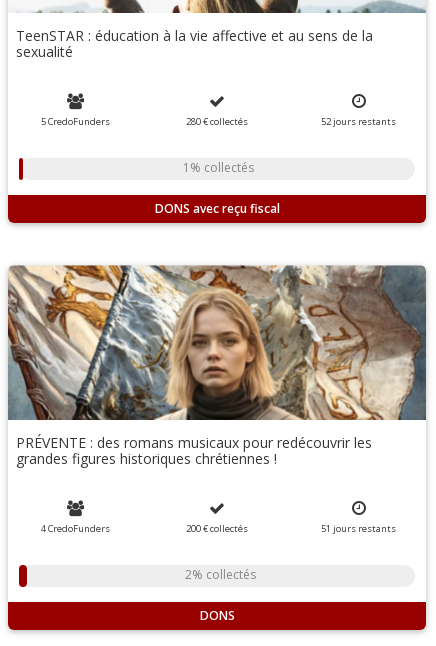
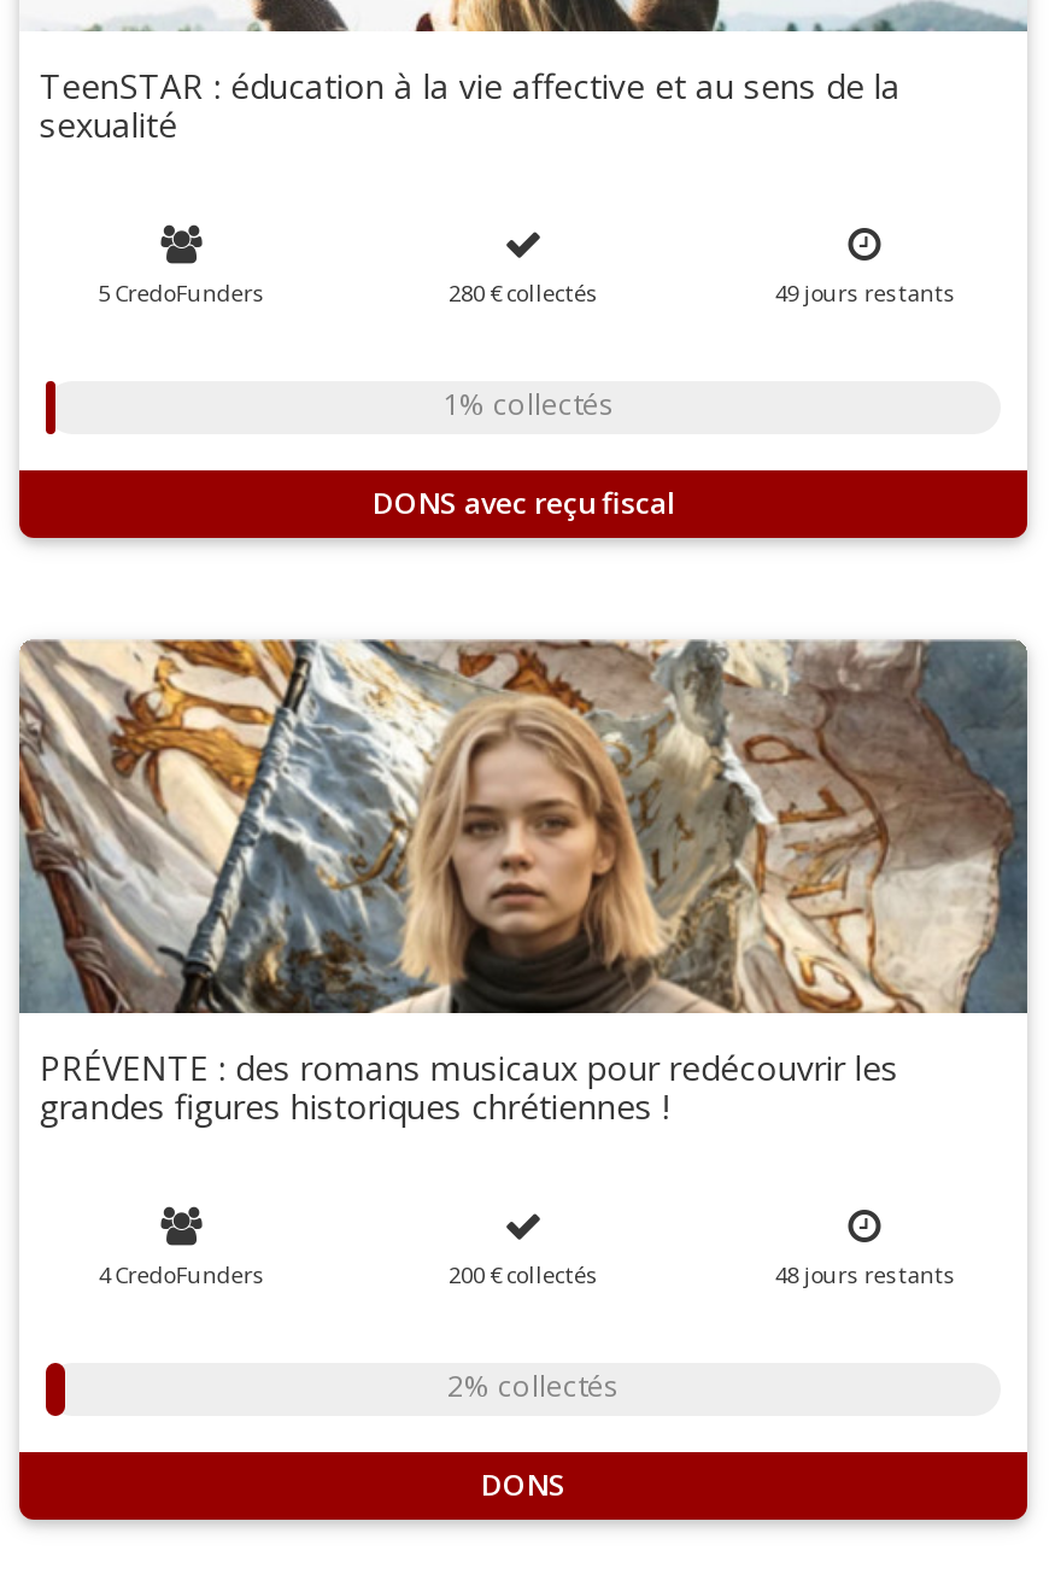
- 52 jours restants
+ 49 jours restants

- 51 jours restants
+ 48 jours restants
